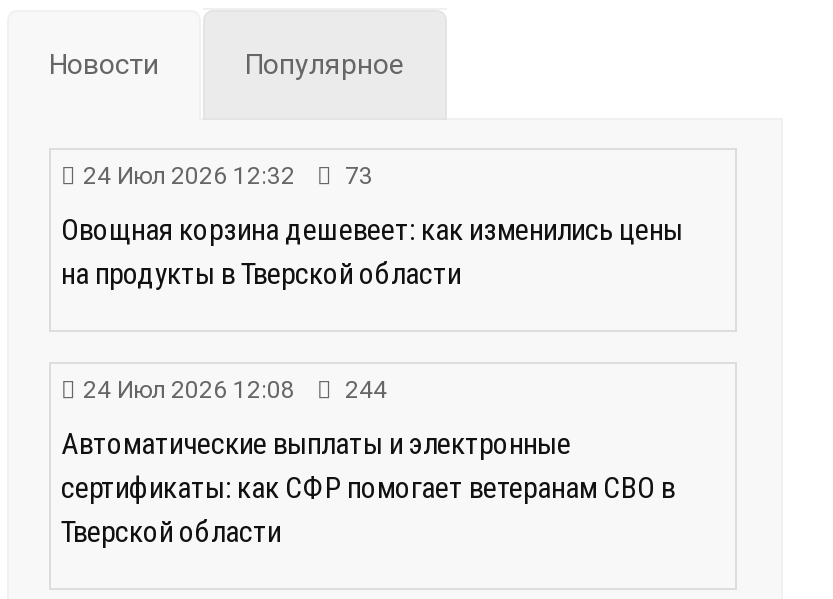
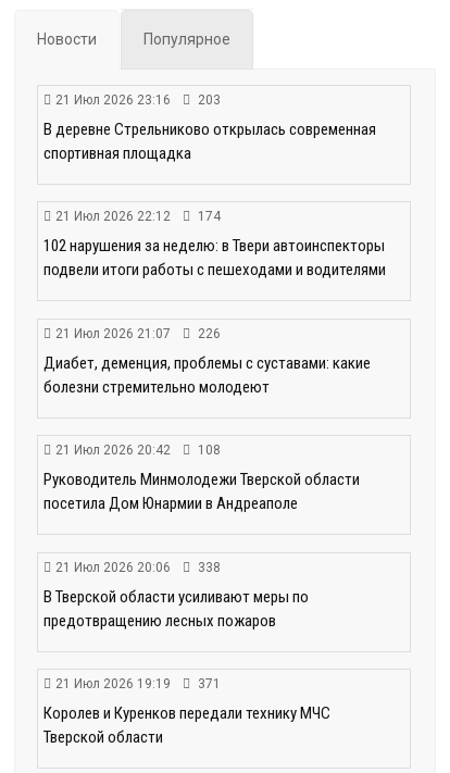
- 24 Июл 2026 12:32
- 73
- Овощная корзина дешевеет: как изменились цены
- на продукты в Тверской области
- 24 Июл 2026 12:08
- 244
- Автоматические выплаты и электронные
- сертификаты: как СФР помогает ветеранам СВО в
+ 21 Июл 2026 23:16
+ 203
+ В деревне Стрельниково открылась современная
+ спортивная площадка
+ 21 Июл 2026 22:12
+ 174
+ 102 нарушения за неделю: в Твери автоинспекторы
+ подвели итоги работы с пешеходами и водителями
+ 21 Июл 2026 21:07
+ 226
+ Диабет, деменция, проблемы с суставами: какие
+ болезни стремительно молодеют
+ 21 Июл 2026 20:42
+ 108
+ Руководитель Минмолодежи Тверской области
+ посетила Дом Юнармии в Андреаполе
+ 21 Июл 2026 20:06
+ 338
+ В Тверской области усиливают меры по
+ предотвращению лесных пожаров
+ 21 Июл 2026 19:19
+ 371
+ Королев и Куренков передали технику МЧС
